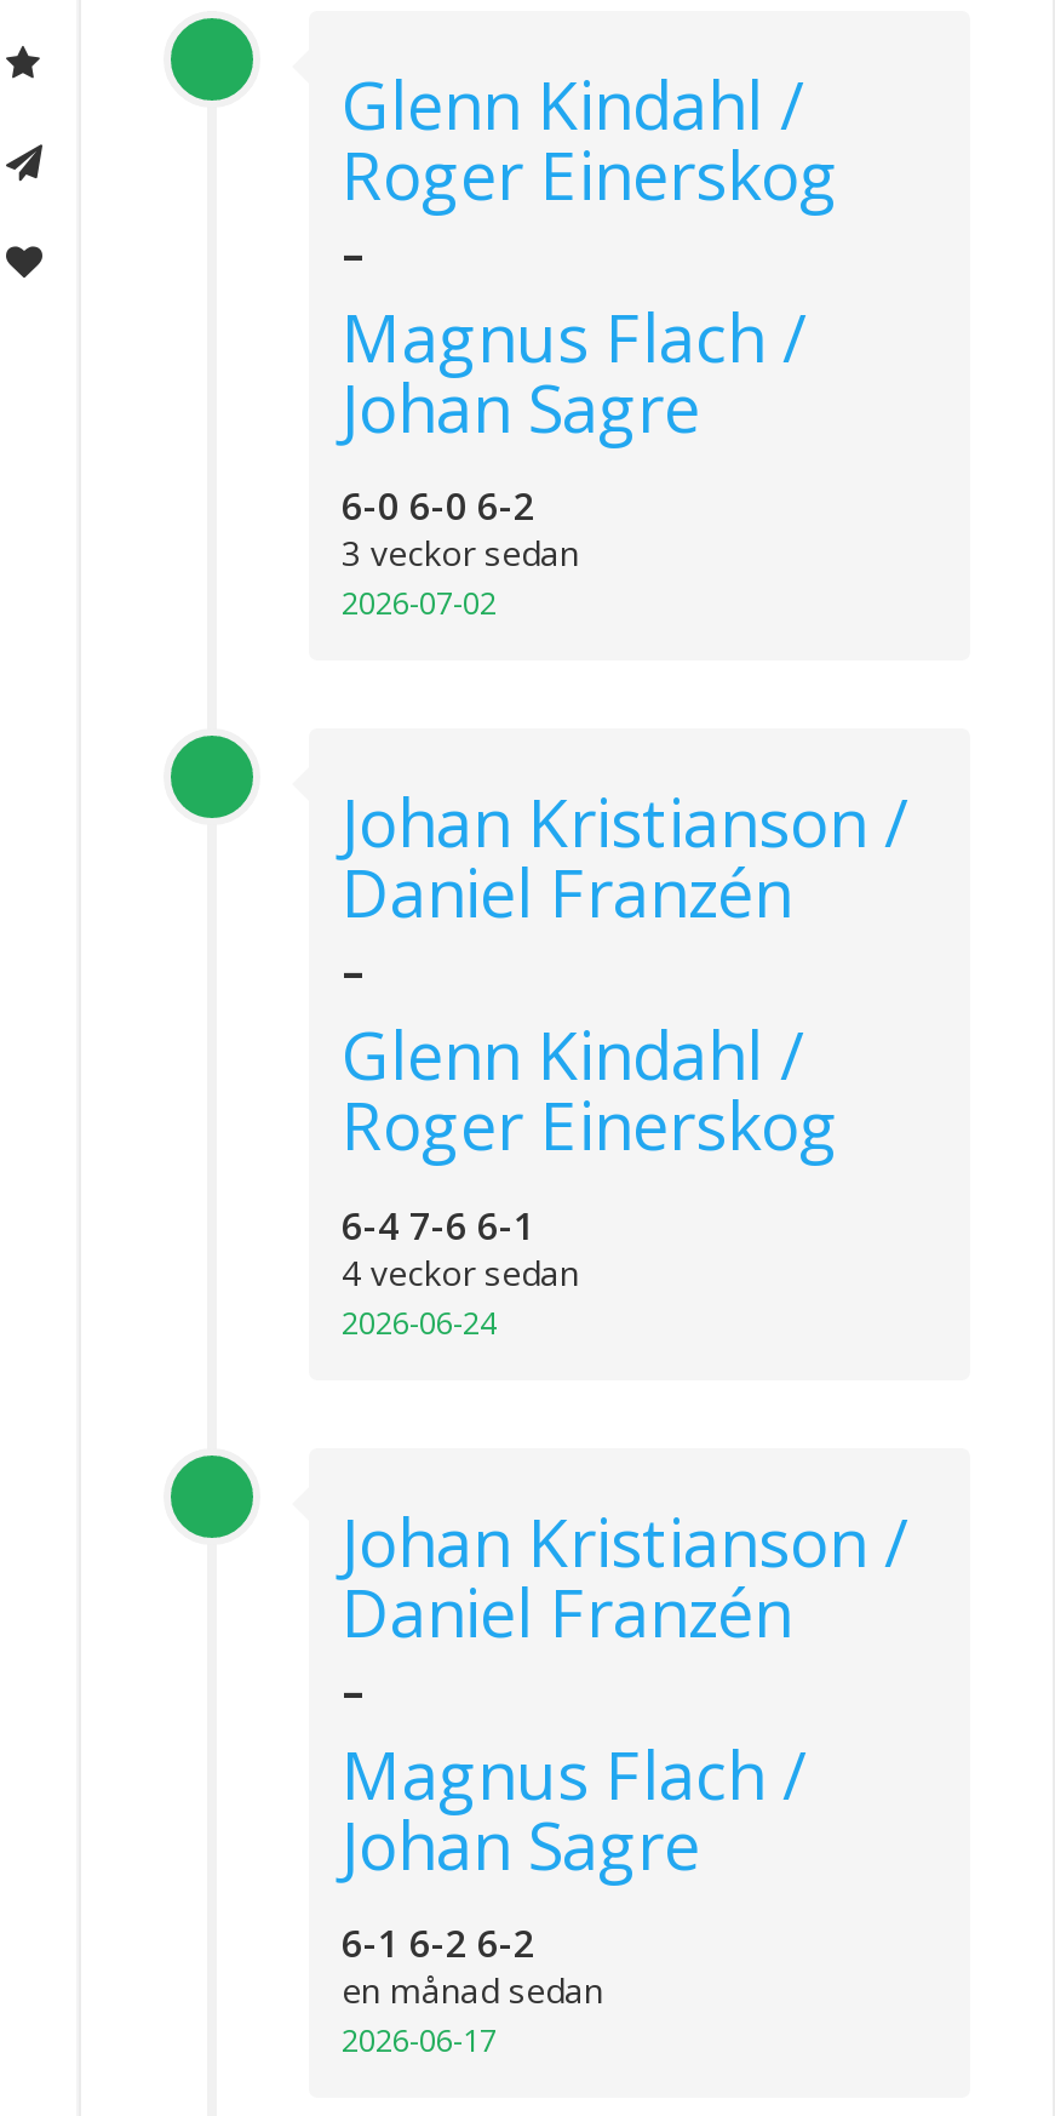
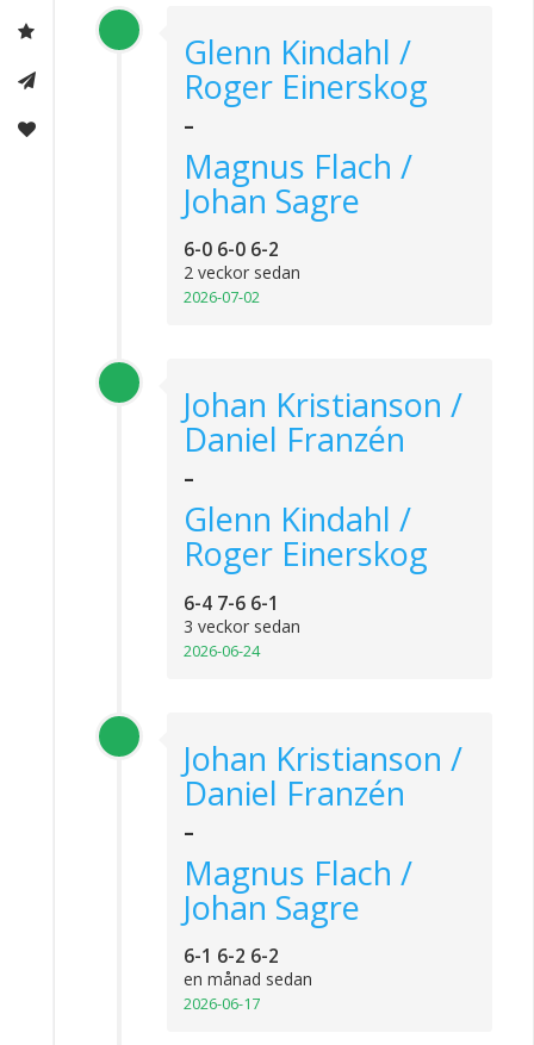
- 3 veckor sedan
+ 2 veckor sedan

- 4 veckor sedan
+ 3 veckor sedan
